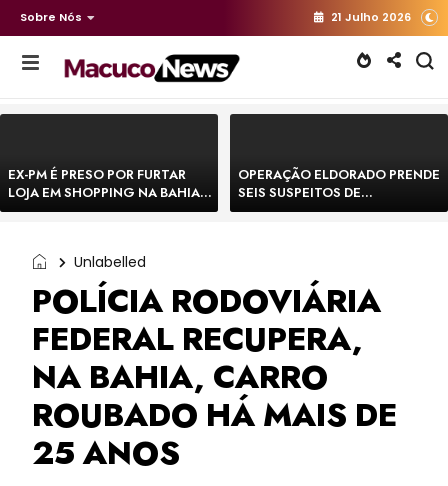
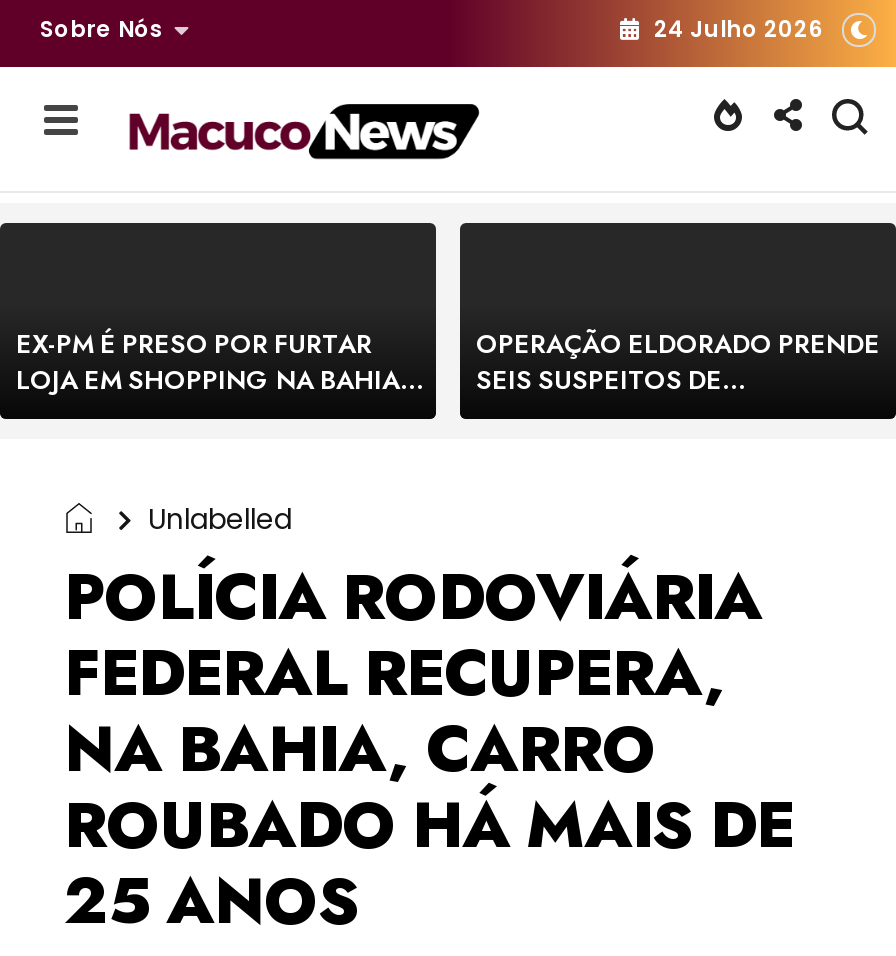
- 21 Julho 2026
+ 24 Julho 2026
